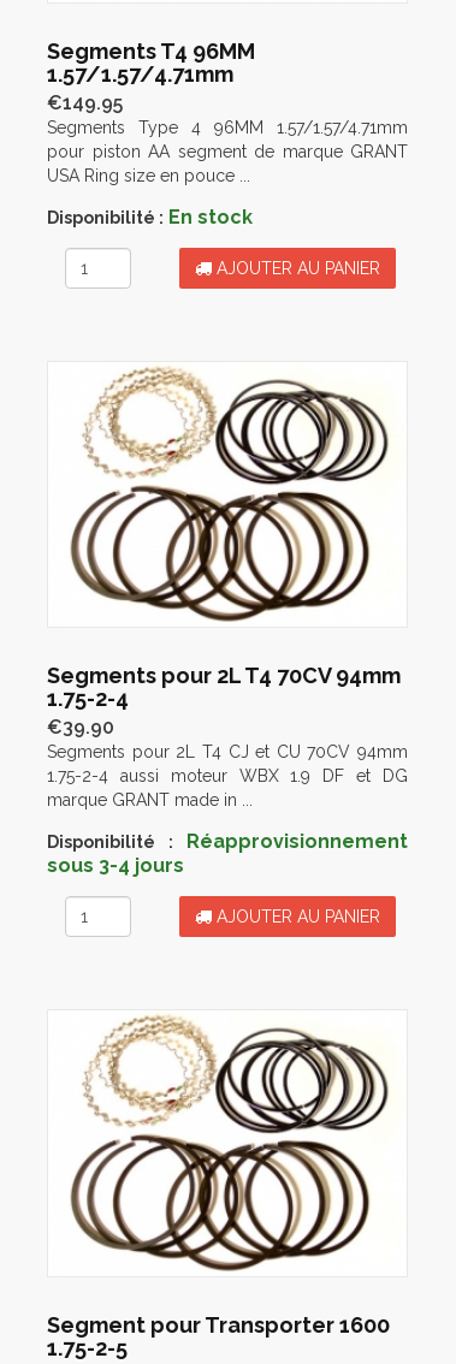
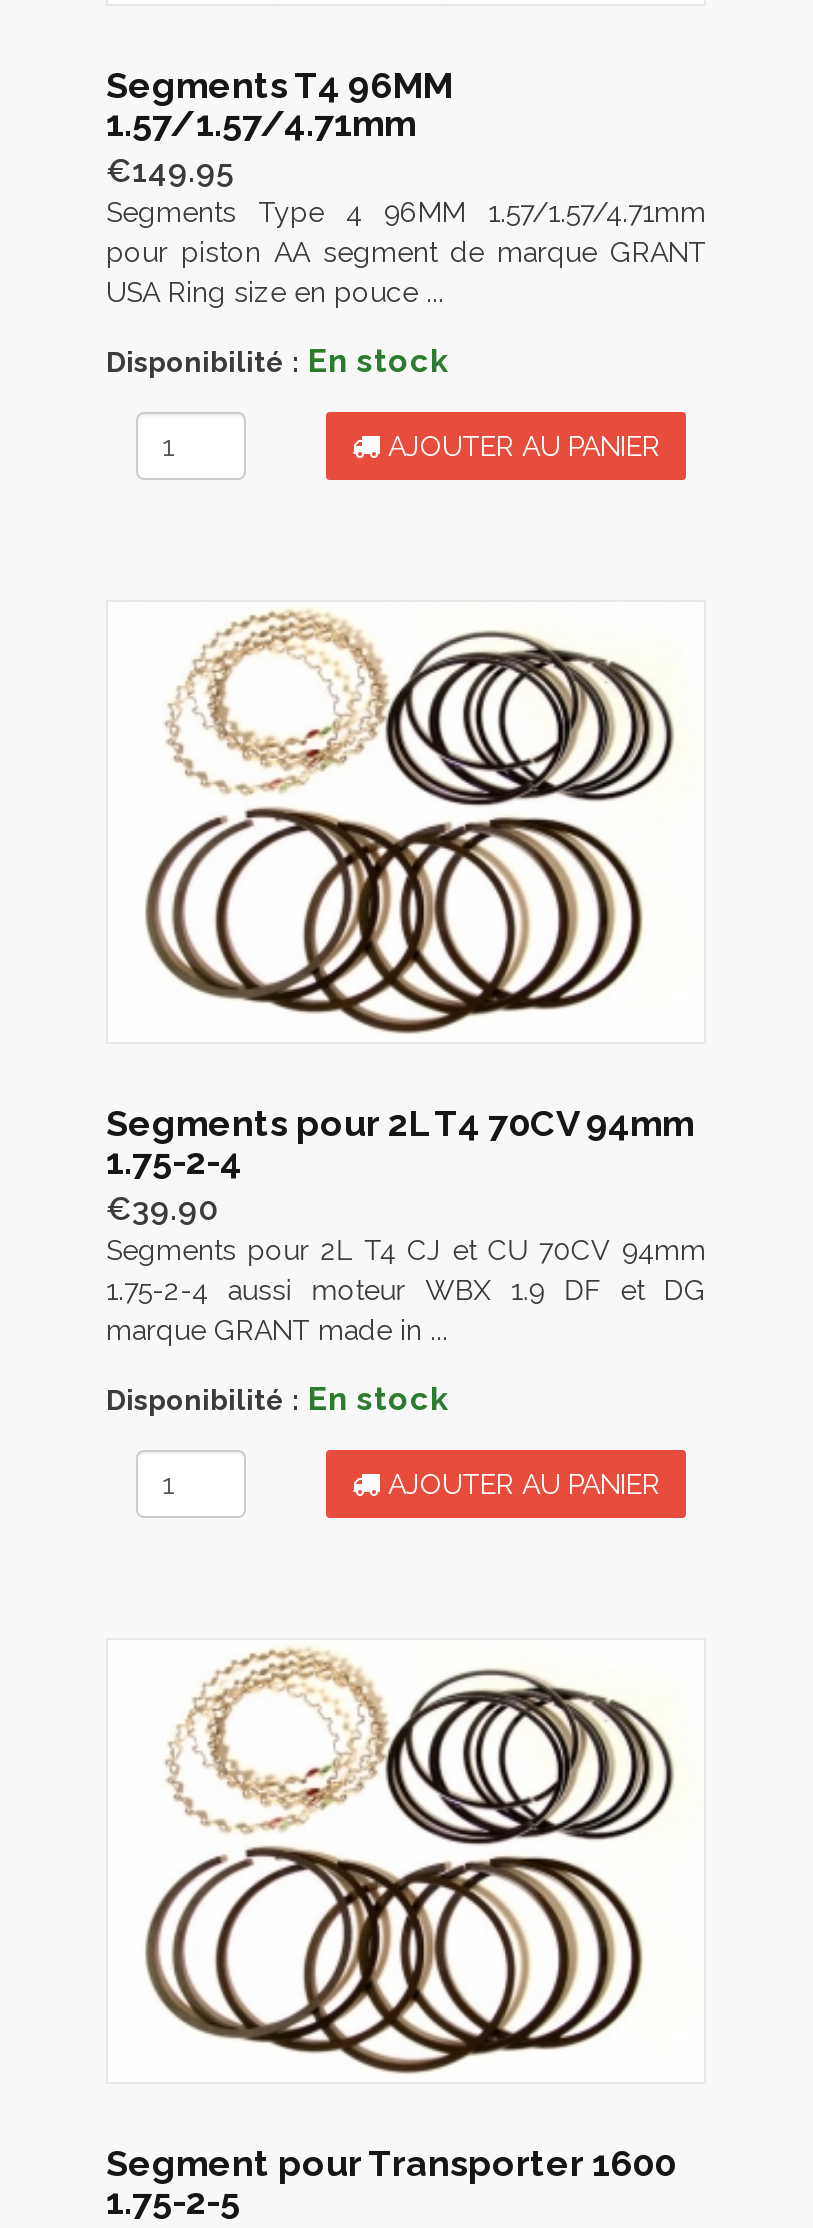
- Disponibilité :
- Réapprovisionnement
- sous 3-4 jours
+ Disponibilité : En stock
